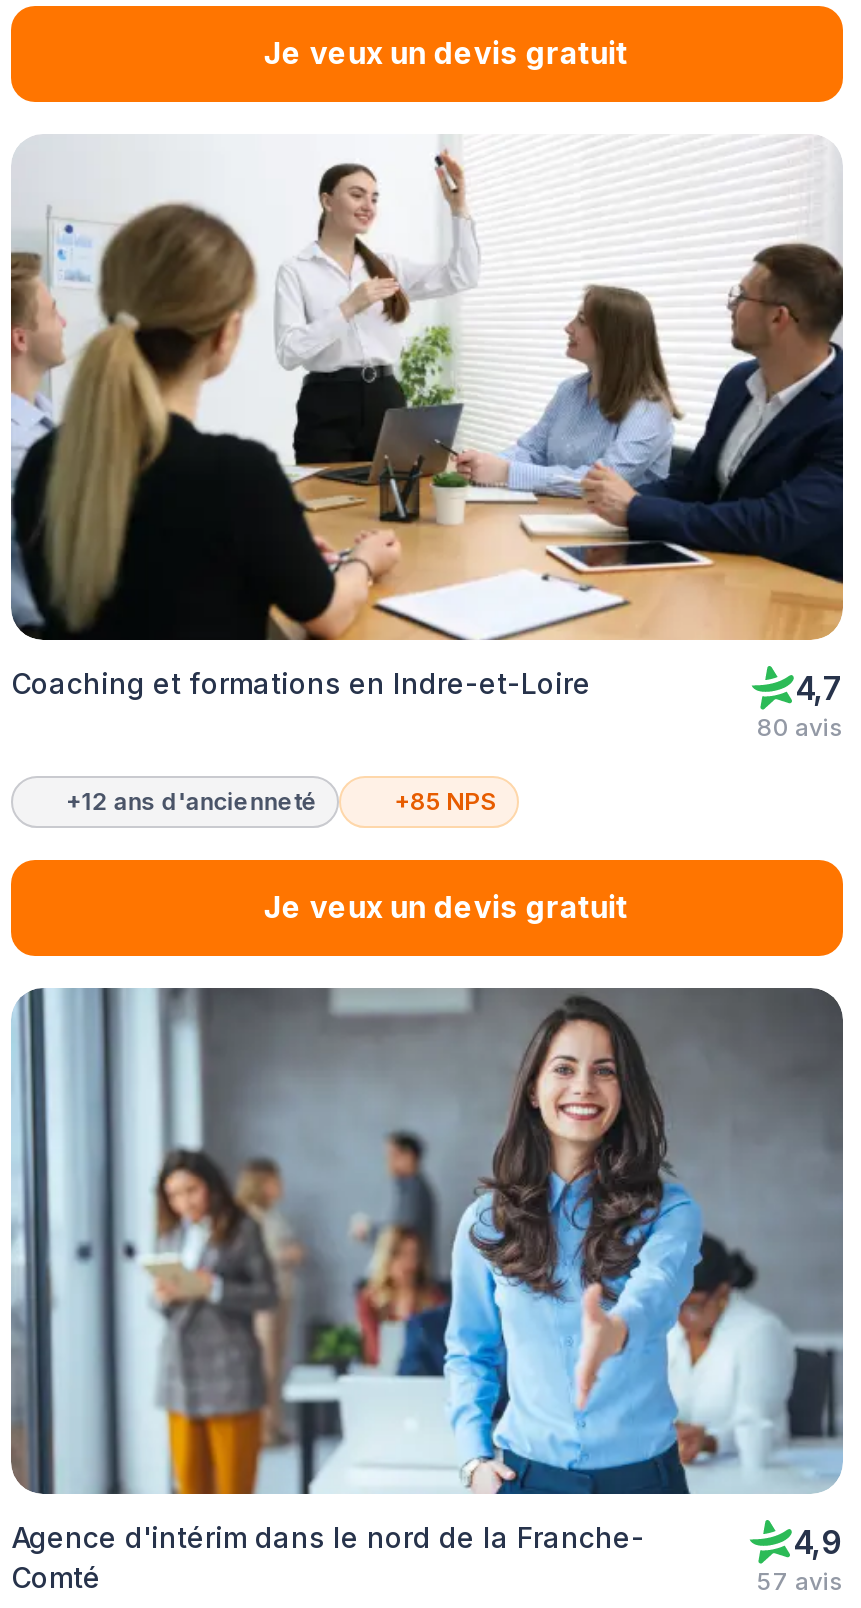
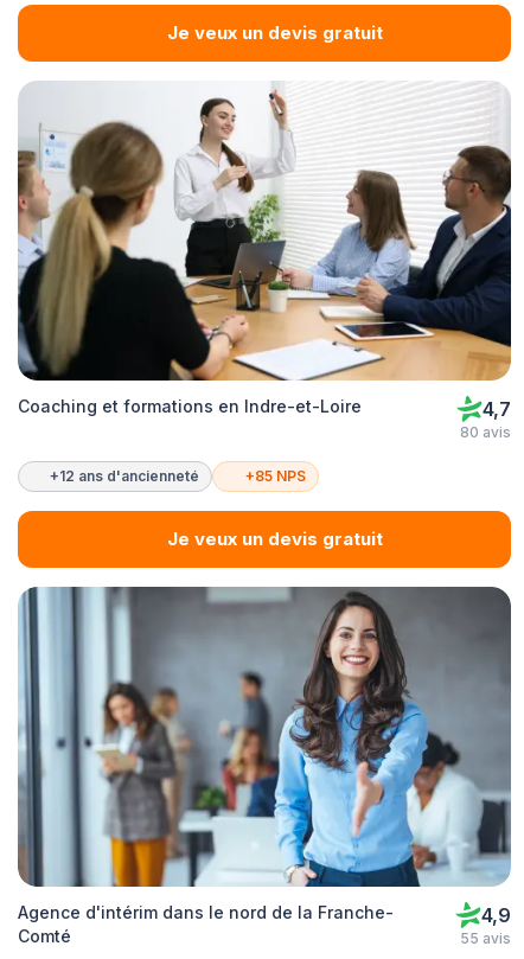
- 57 avis
+ 55 avis
